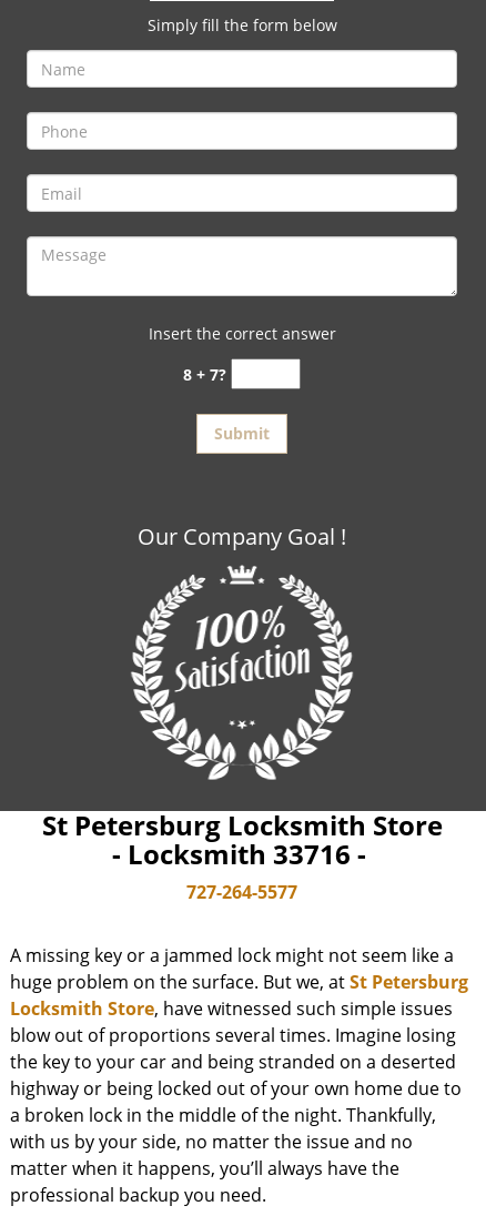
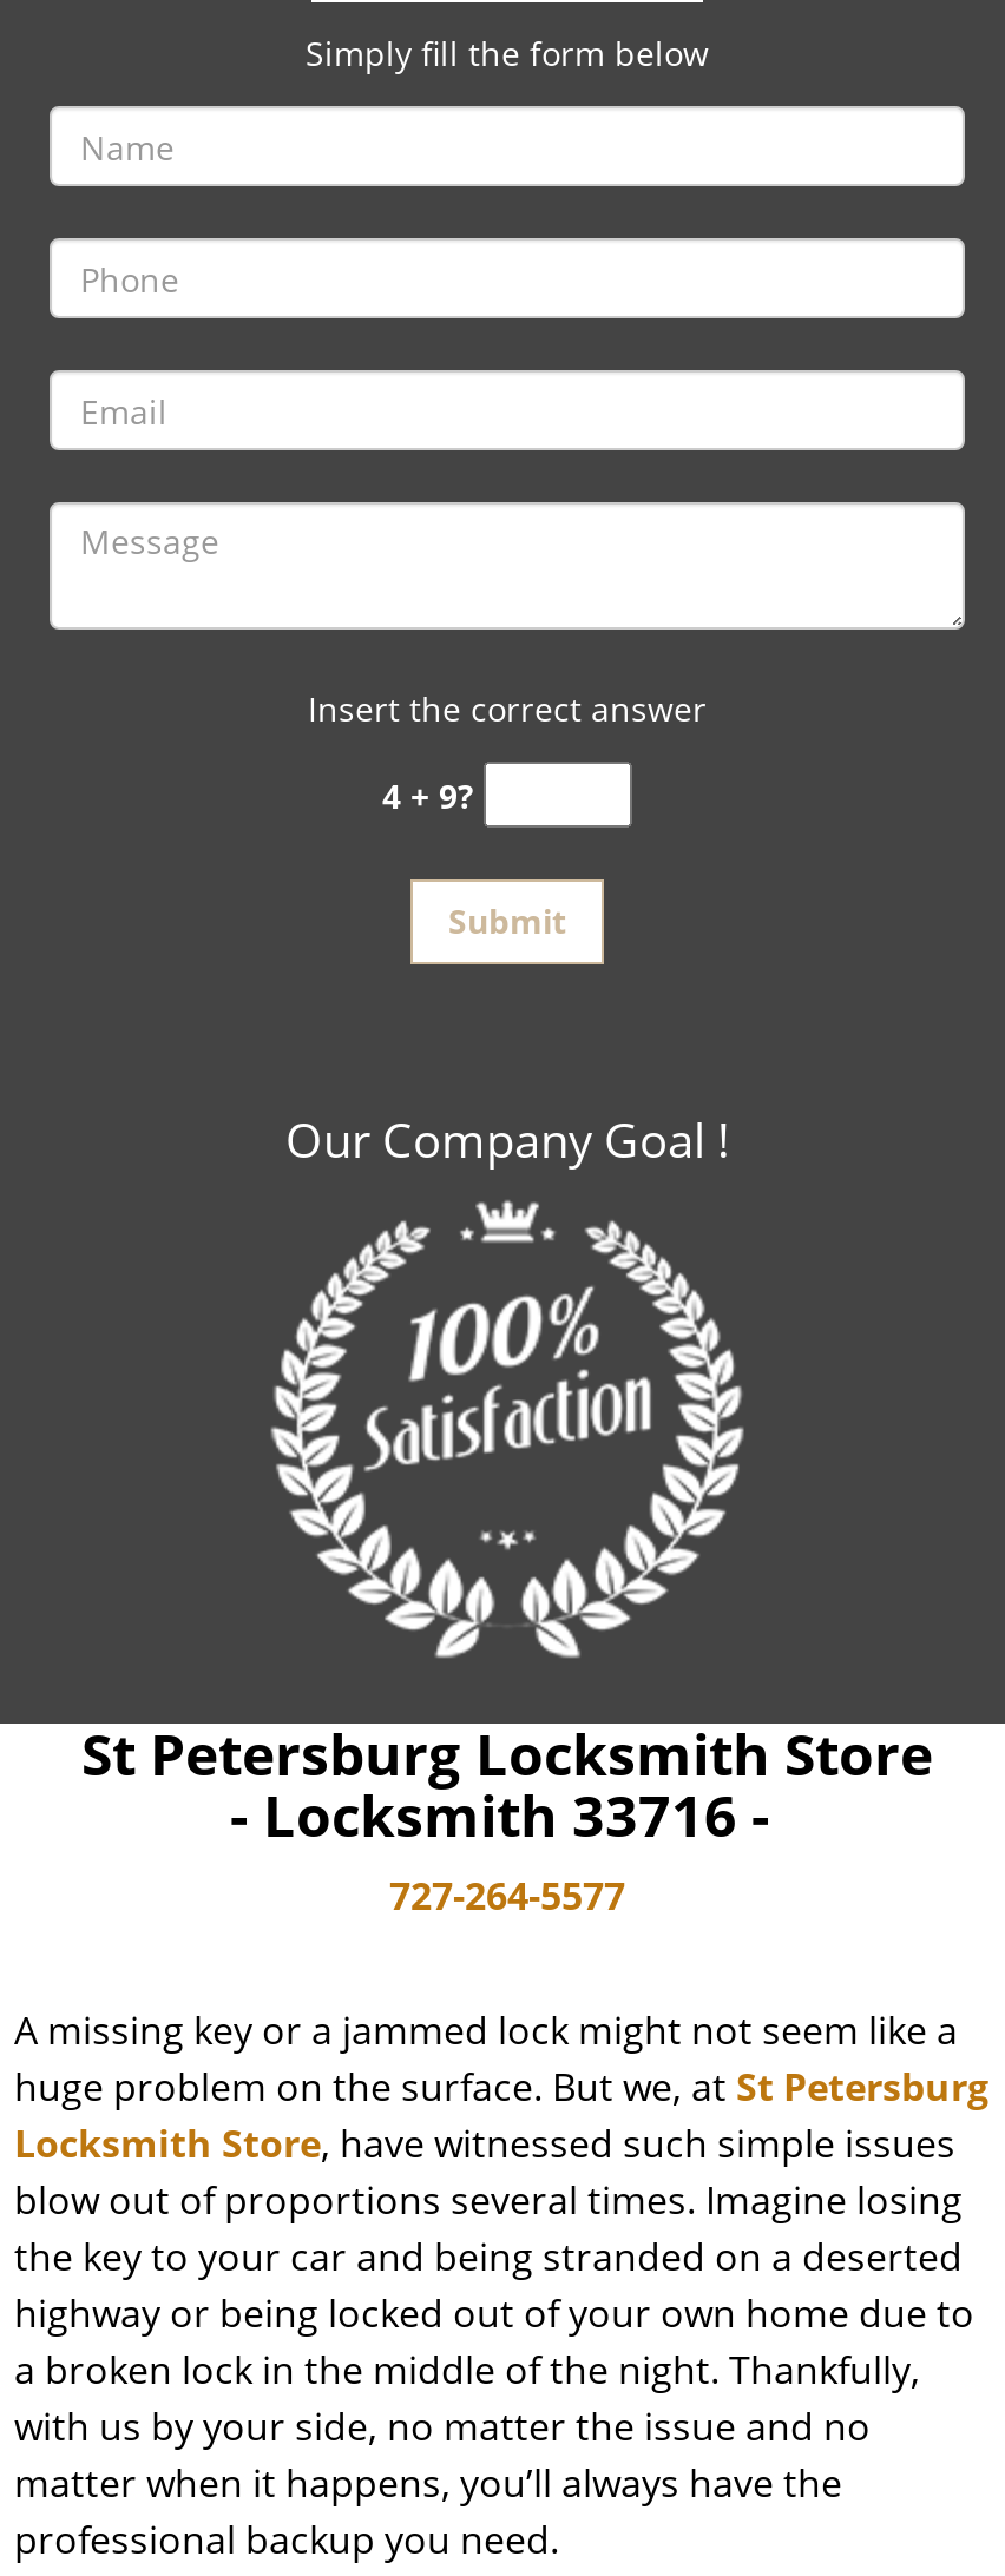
- 8 + 7?
+ 4 + 9?
